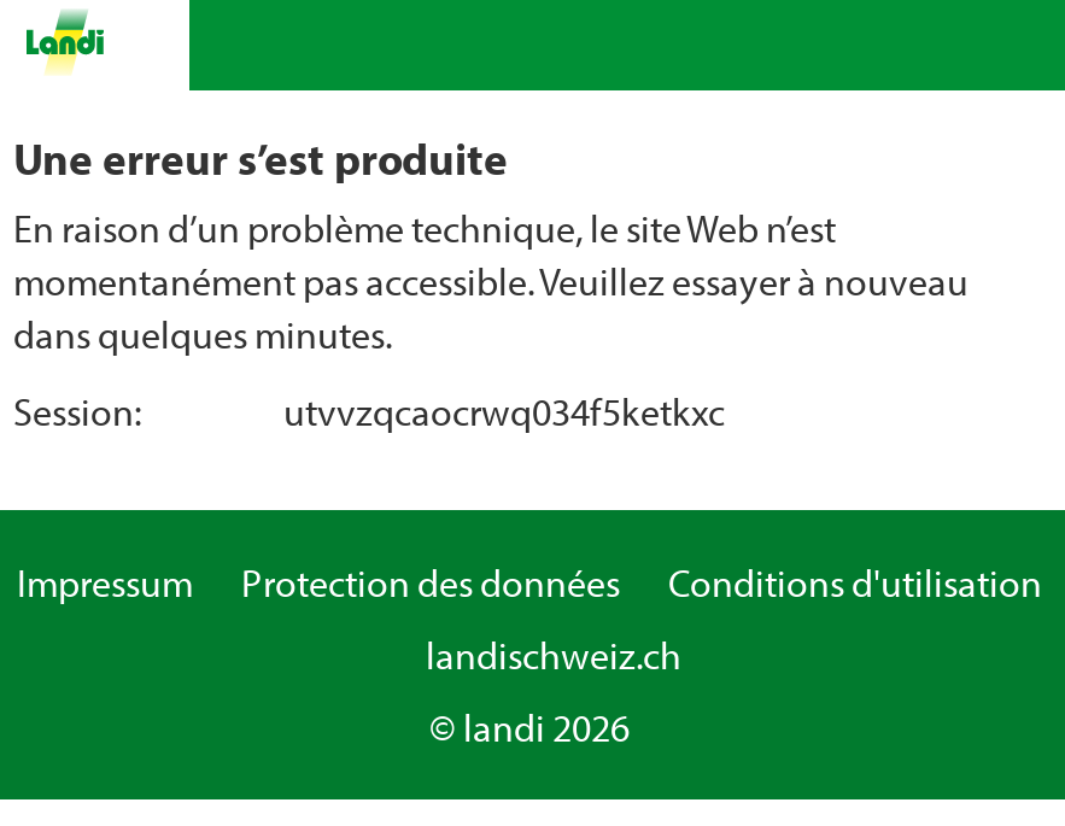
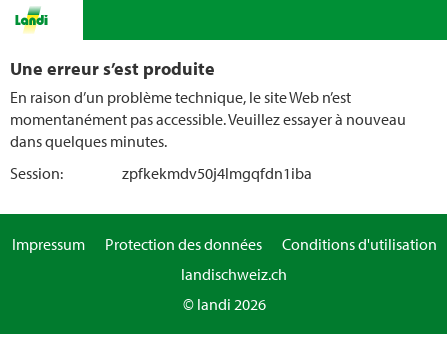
- utvvzqcaocrwq034f5ketkxc
+ zpfkekmdv50j4lmgqfdn1iba
